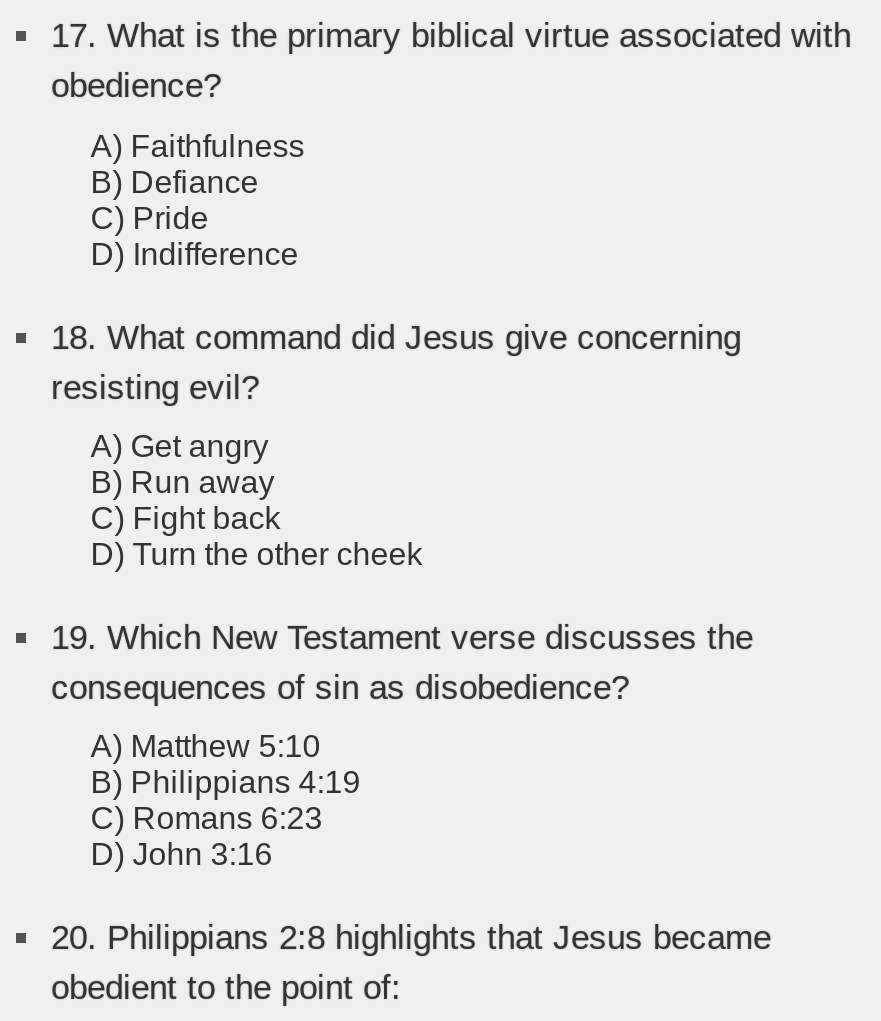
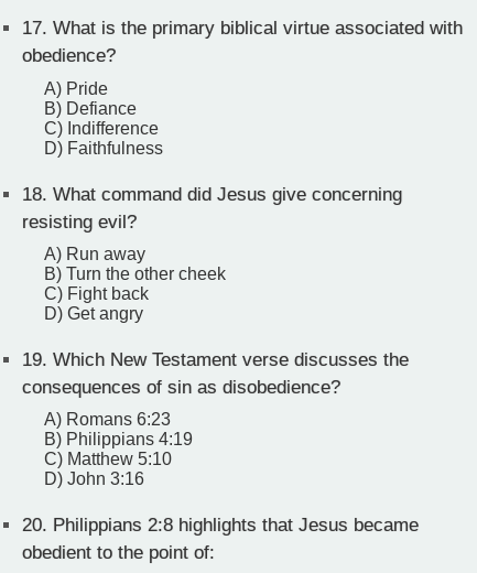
- A) Faithfulness
+ A) Pride

- C) Pride
+ C) Indifference

- D) Indifference
+ D) Faithfulness

- A) Get angry
- B) Run away
+ A) Run away
+ B) Turn the other cheek

- D) Turn the other cheek
+ D) Get angry

- A) Matthew 5:10
+ A) Romans 6:23

- C) Romans 6:23
+ C) Matthew 5:10
